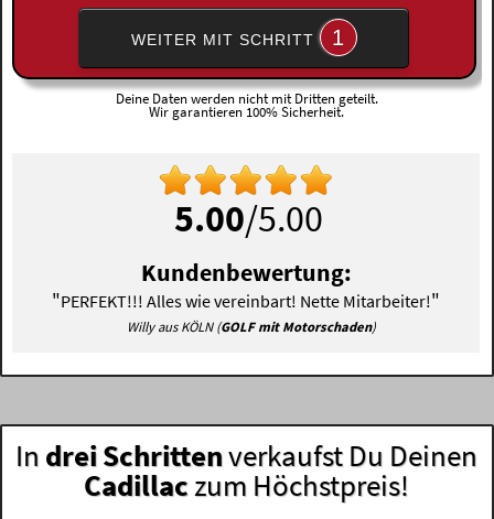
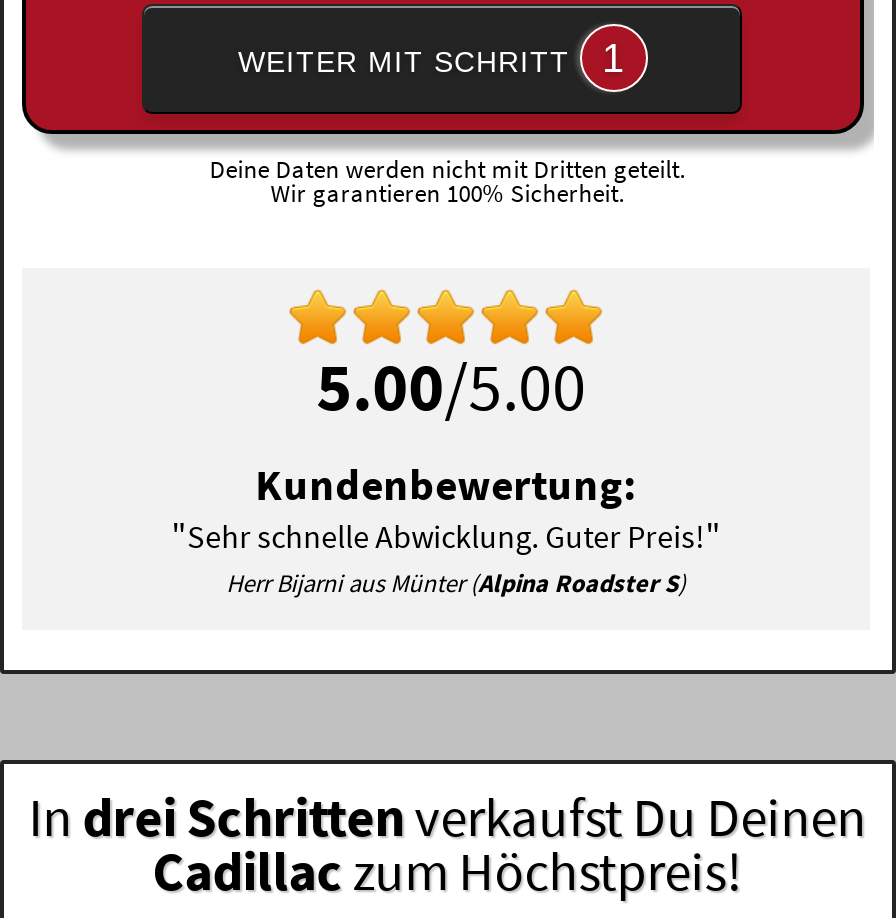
- "PERFEKT!!! Alles wie vereinbart! Nette Mitarbeiter!"
- Willy aus KÖLN (GOLF mit Motorschaden)
+ "Sehr schnelle Abwicklung. Guter Preis!"
+ Herr Bijarni aus Münter (Alpina Roadster S)
